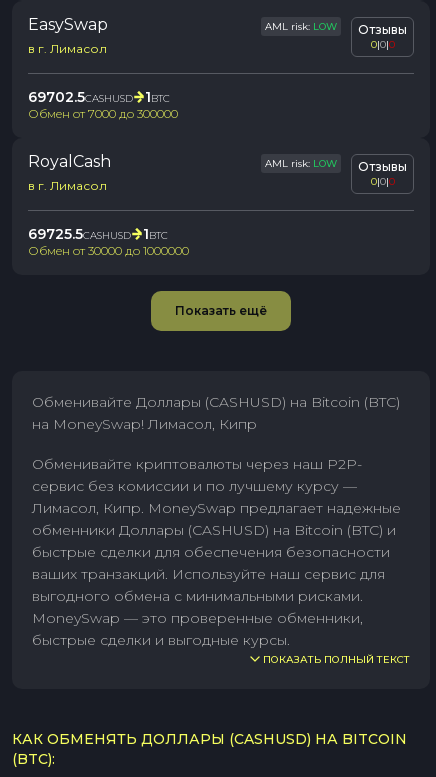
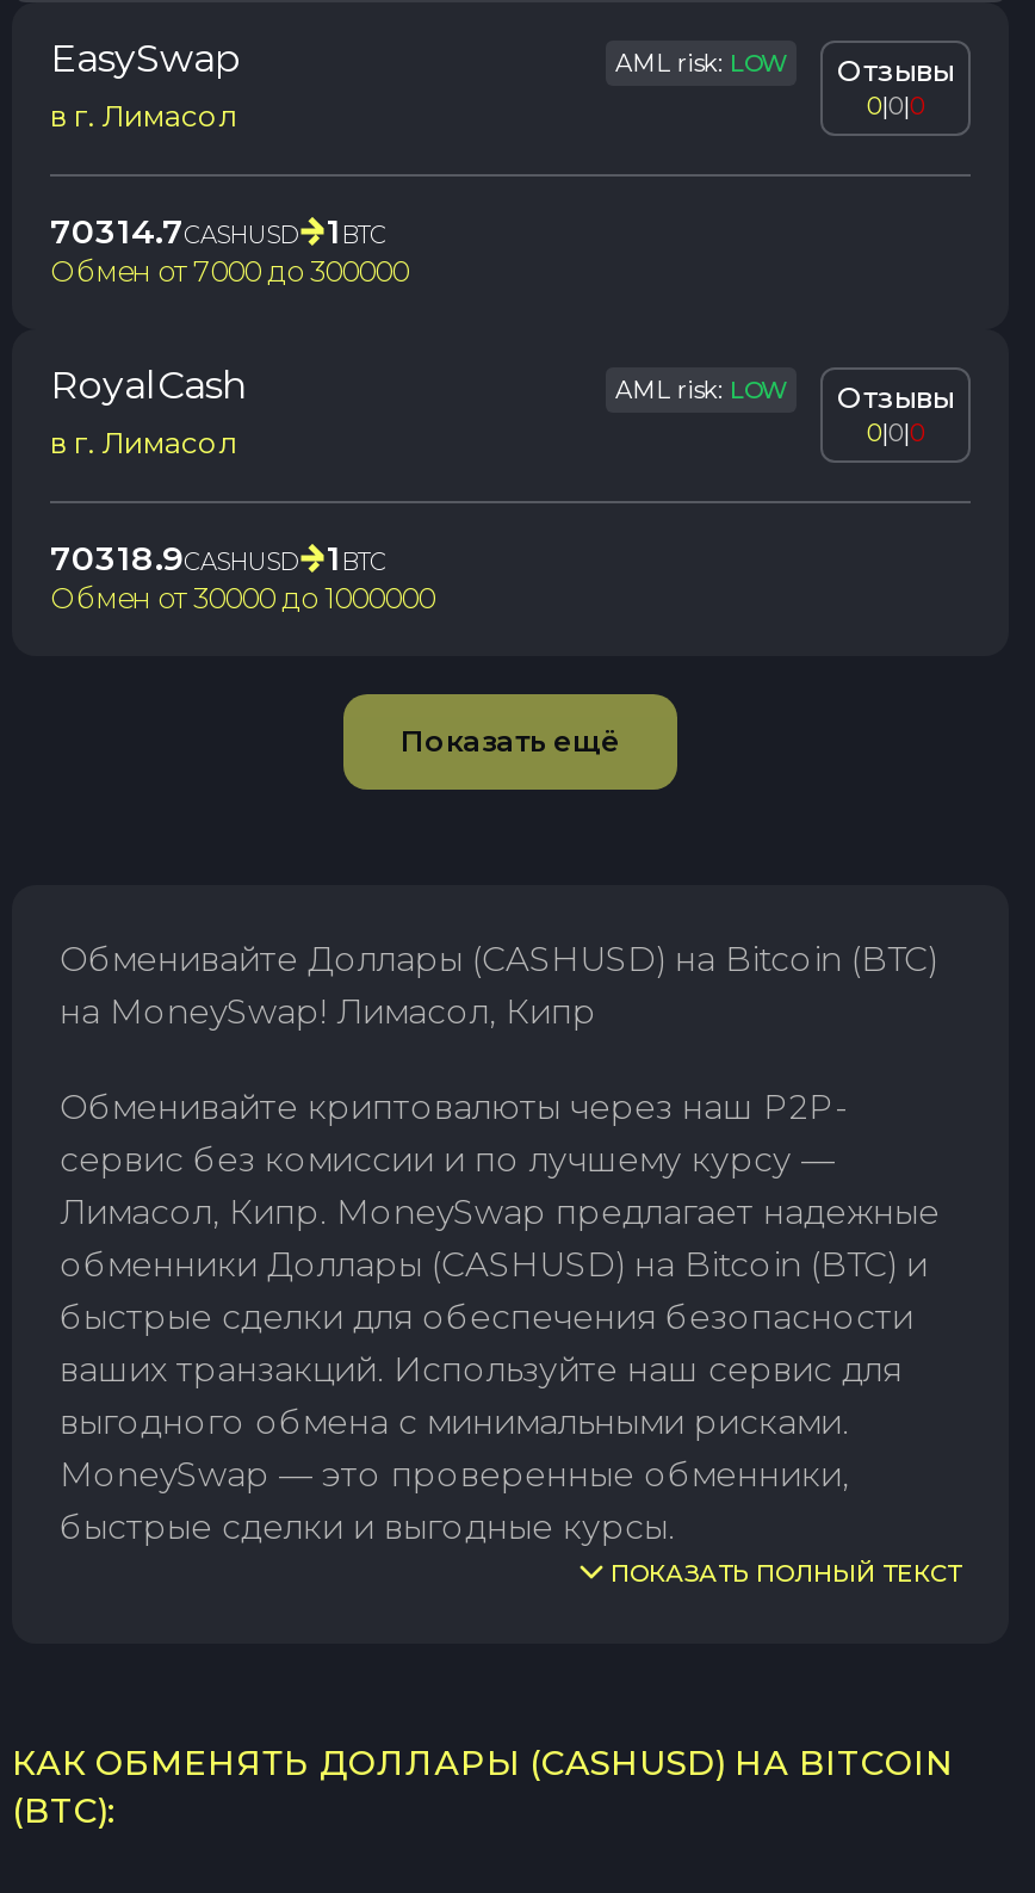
- 69702.5CASHUSD 1BTC
+ 70314.7CASHUSD 1BTC

- 69725.5CASHUSD 1BTC
+ 70318.9CASHUSD 1BTC
